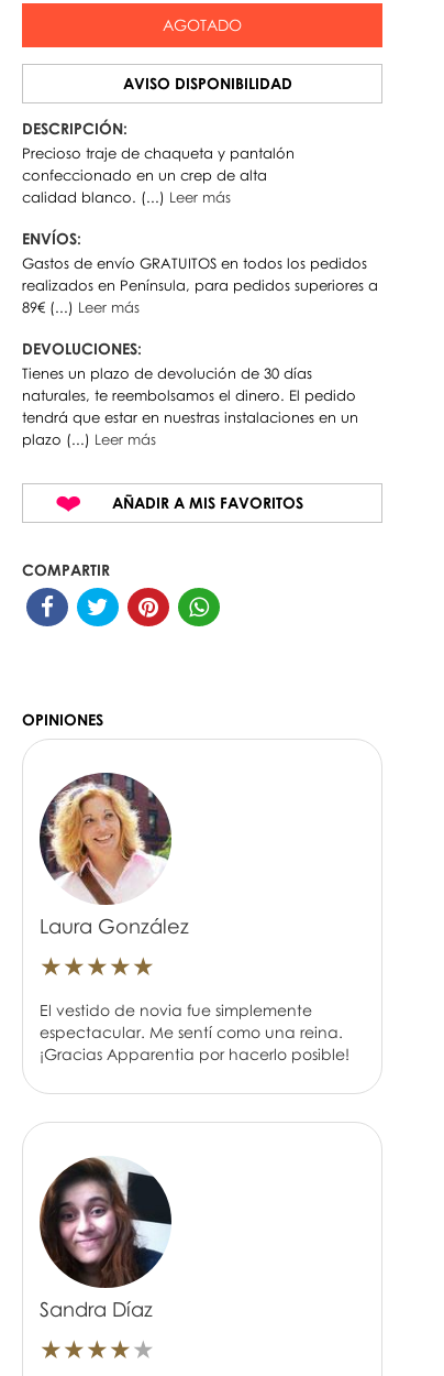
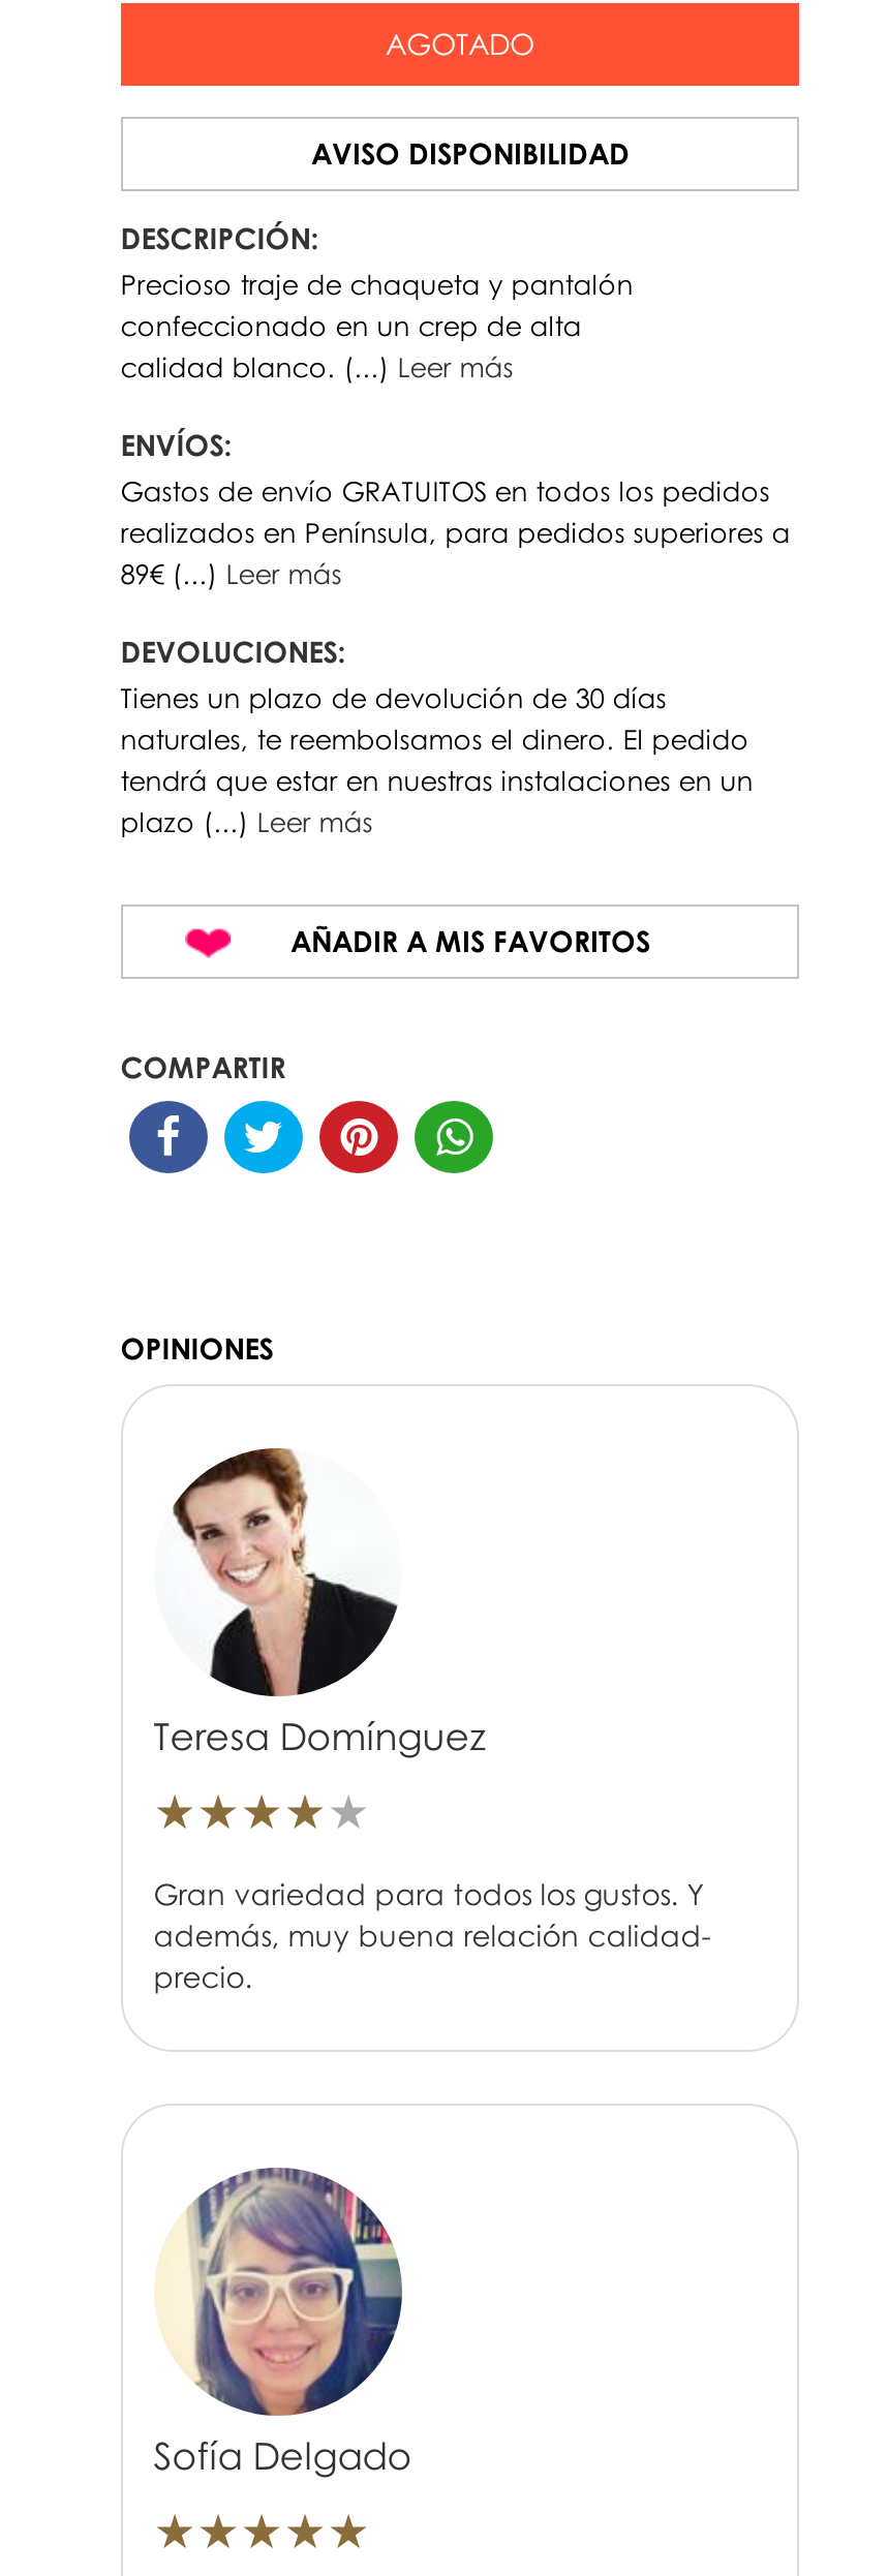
- [image]
- Laura González
+ [image]
+ Teresa Domínguez

- El vestido de novia fue simplemente
- espectacular. Me sentí como una reina.
- ¡Gracias Apparentia por hacerlo posible!
+ Gran variedad para todos los gustos. Y
+ además, muy buena relación calidad-
+ precio.

- [image]
- Sandra Díaz
+ [image]
+ Sofía Delgado
